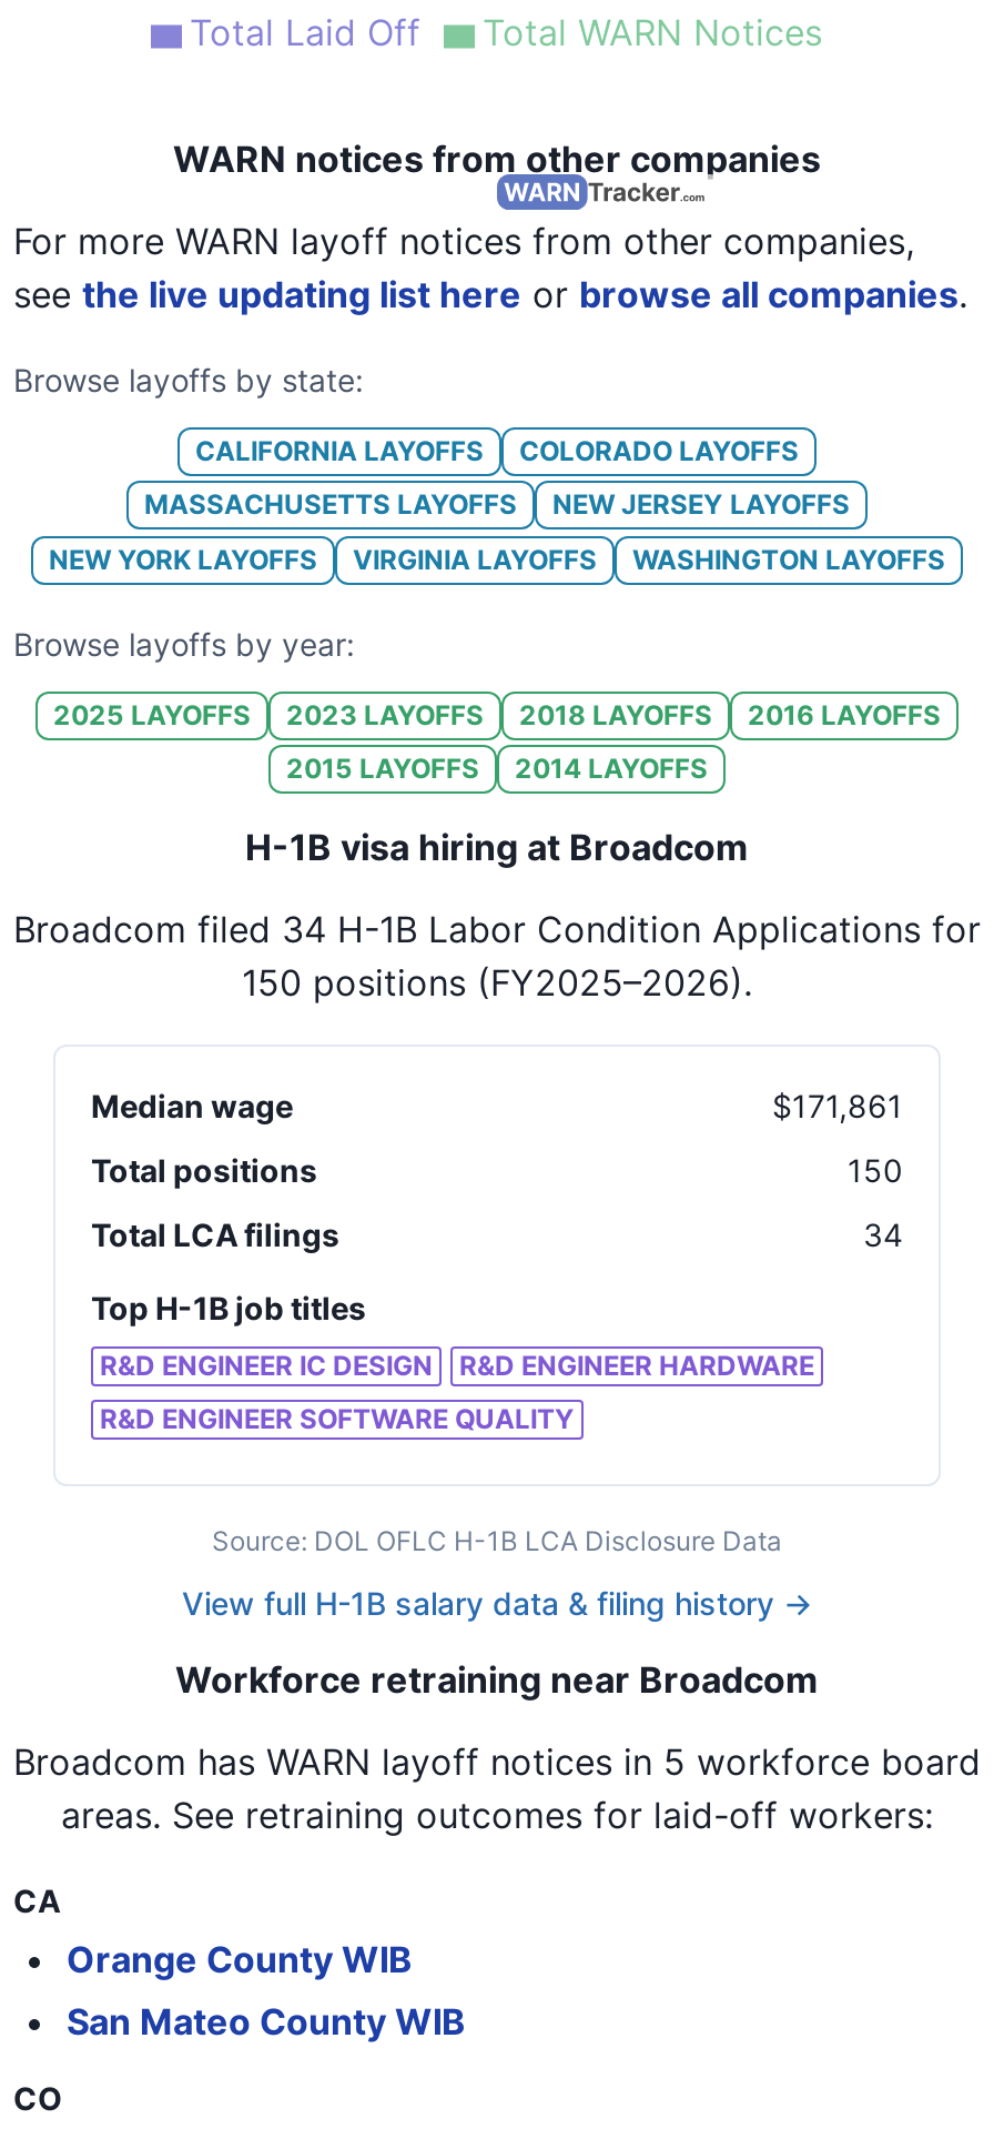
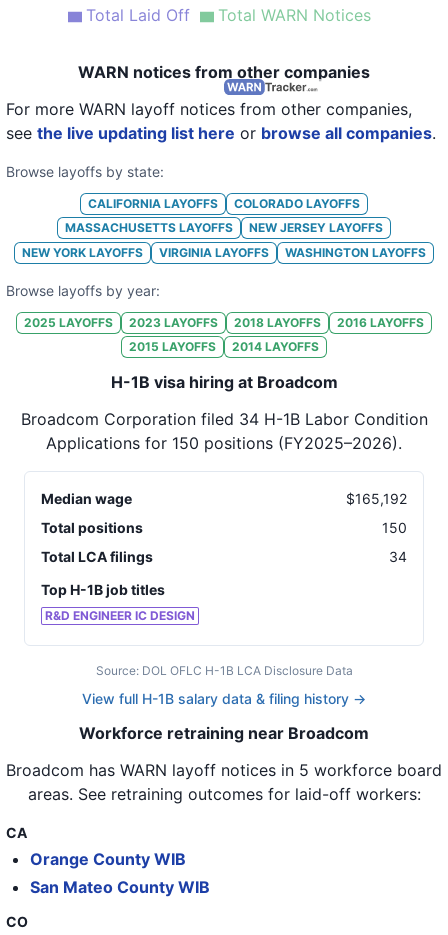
- Broadcom filed 34 H-1B Labor Condition Applications for
- 150 positions (FY2025–2026).
+ Broadcom Corporation filed 34 H-1B Labor Condition
+ Applications for 150 positions (FY2025–2026).

- $171,861
+ $165,192

- R&D ENGINEER HARDWARE
- R&D ENGINEER SOFTWARE QUALITY
